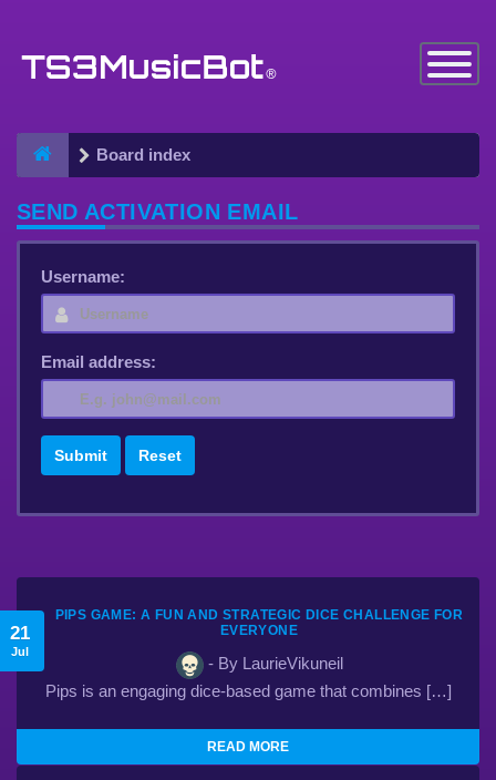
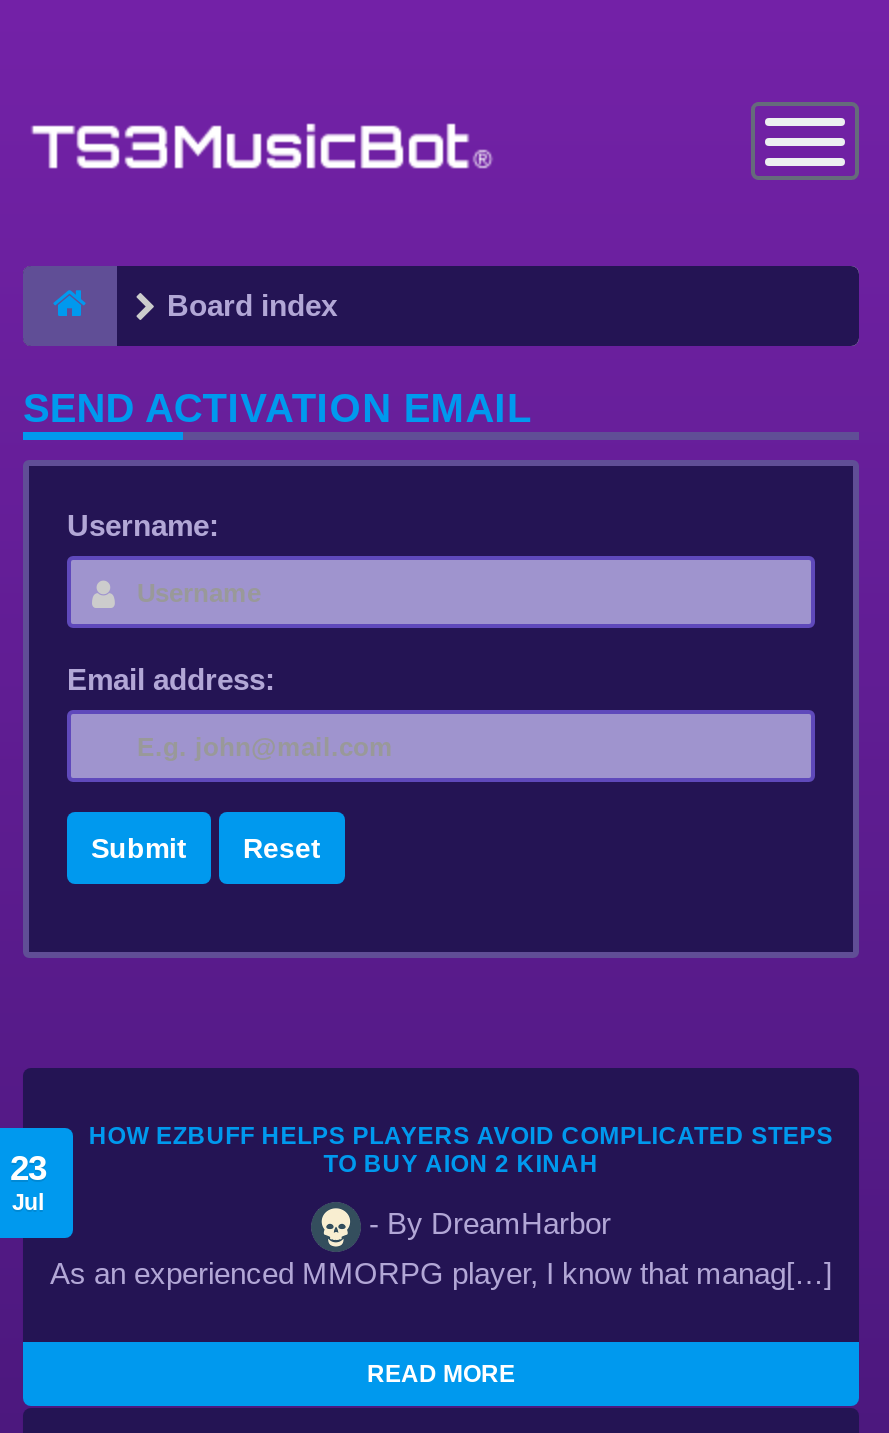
- PIPS GAME: A FUN AND STRATEGIC DICE CHALLENGE FOR
- EVERYONE
+ HOW EZBUFF HELPS PLAYERS AVOID COMPLICATED STEPS
+ TO BUY AION 2 KINAH

- 21
+ 23

- - By LaurieVikuneil
+ - By DreamHarbor

- Pips is an engaging dice-based game that combines […]
+ As an experienced MMORPG player, I know that manag[…]
